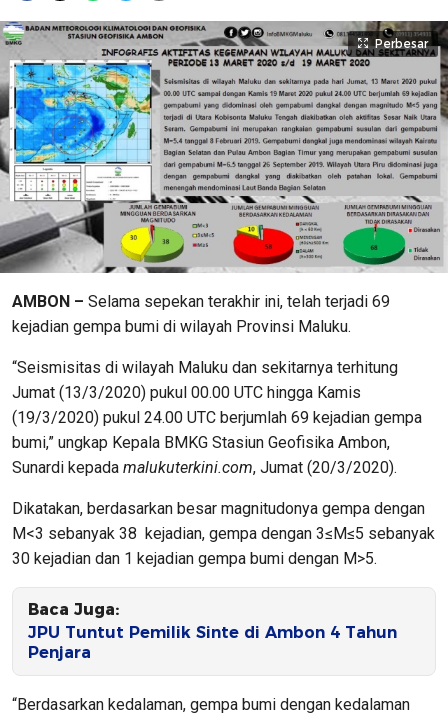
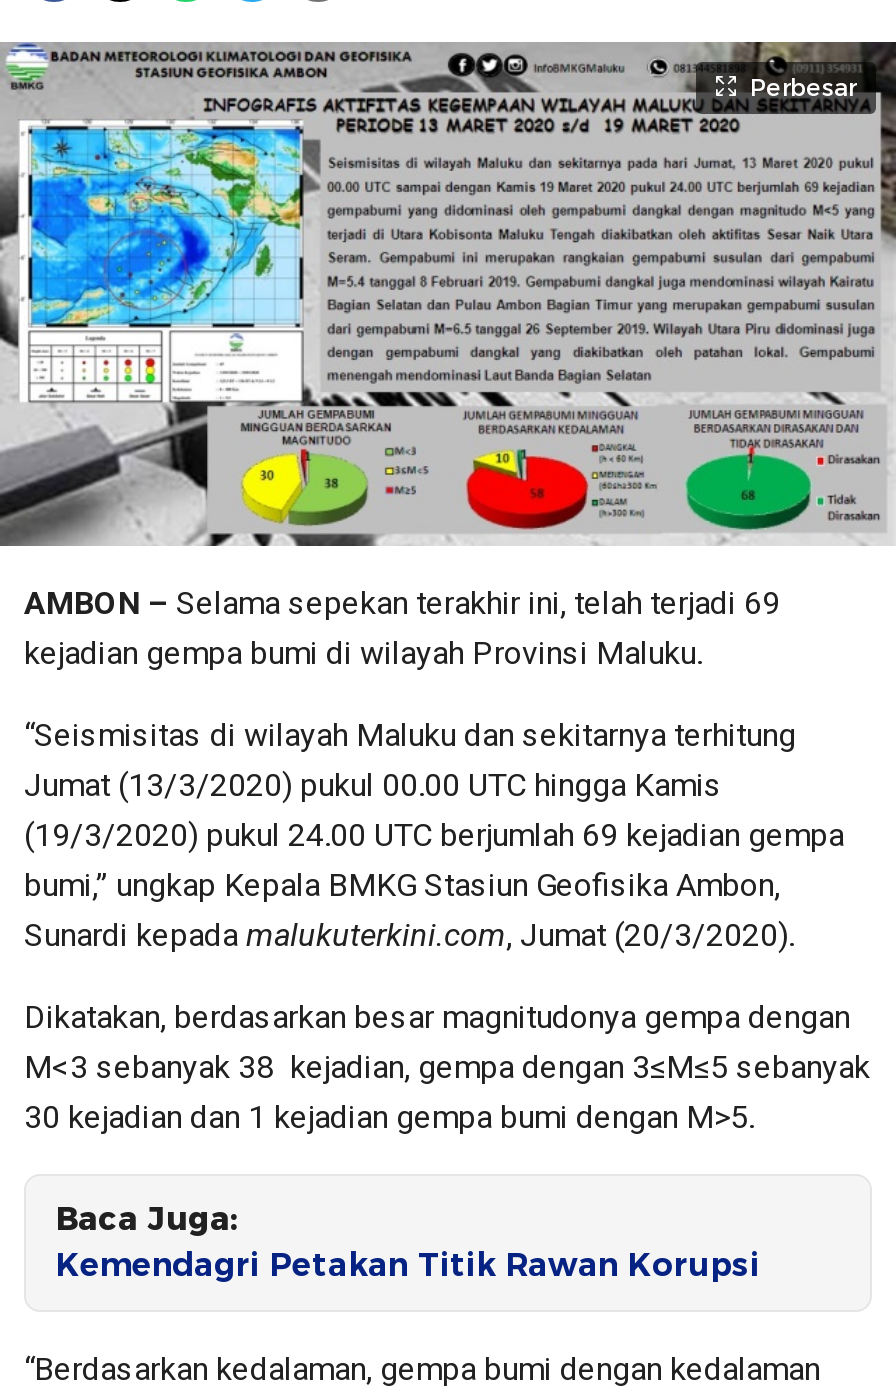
- JPU Tuntut Pemilik Sinte di Ambon 4 Tahun
- Penjara
+ Kemendagri Petakan Titik Rawan Korupsi
